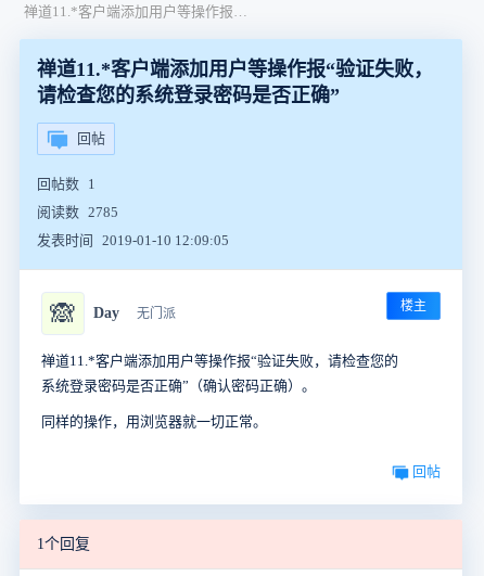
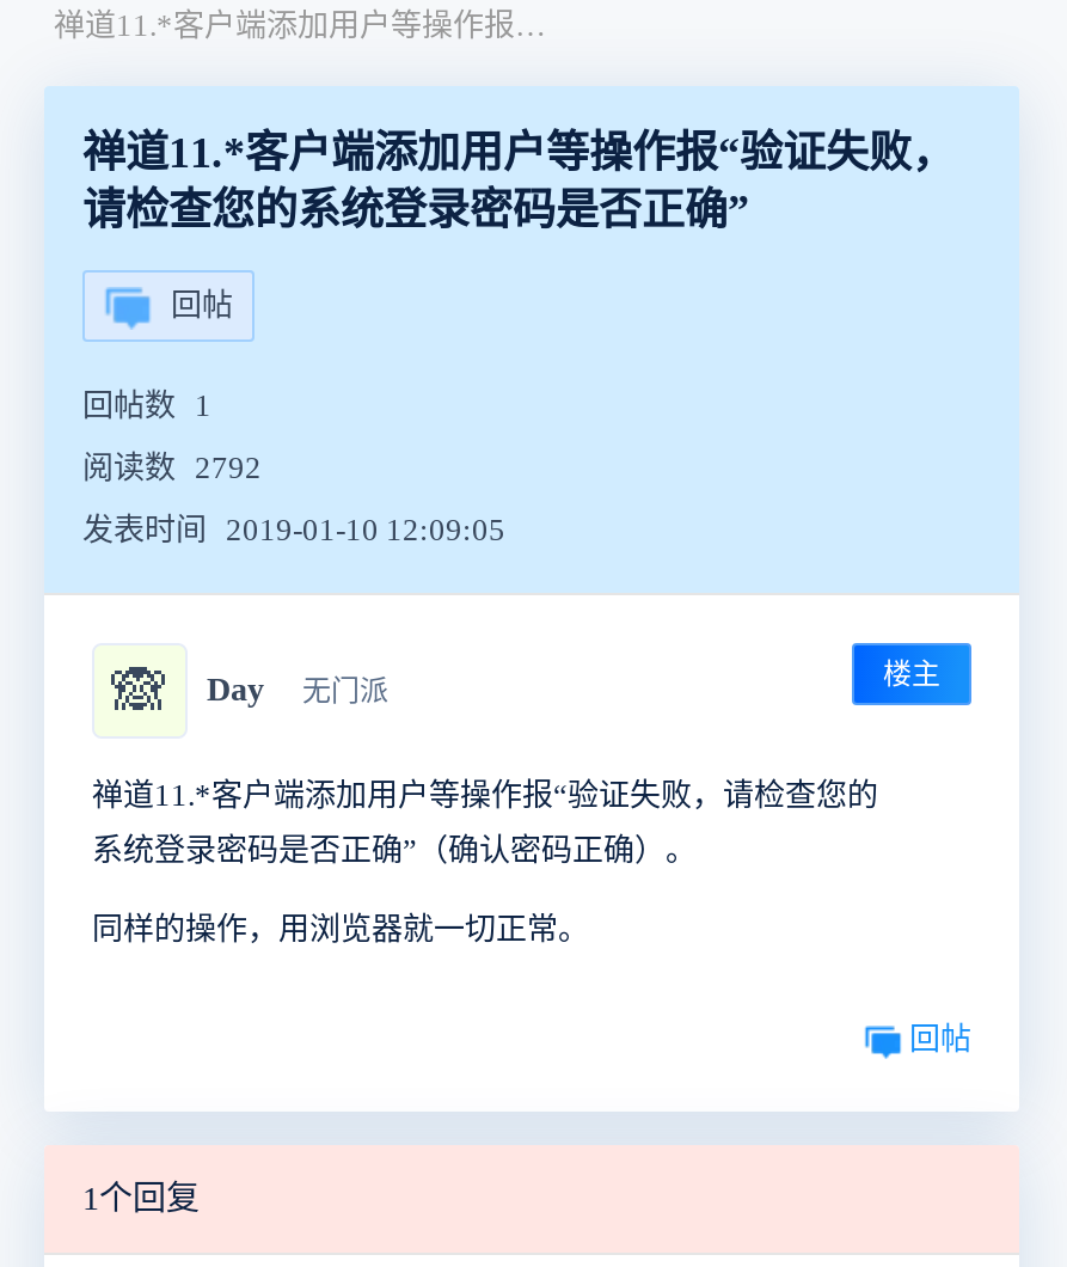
- 阅读数 2785
+ 阅读数 2792
